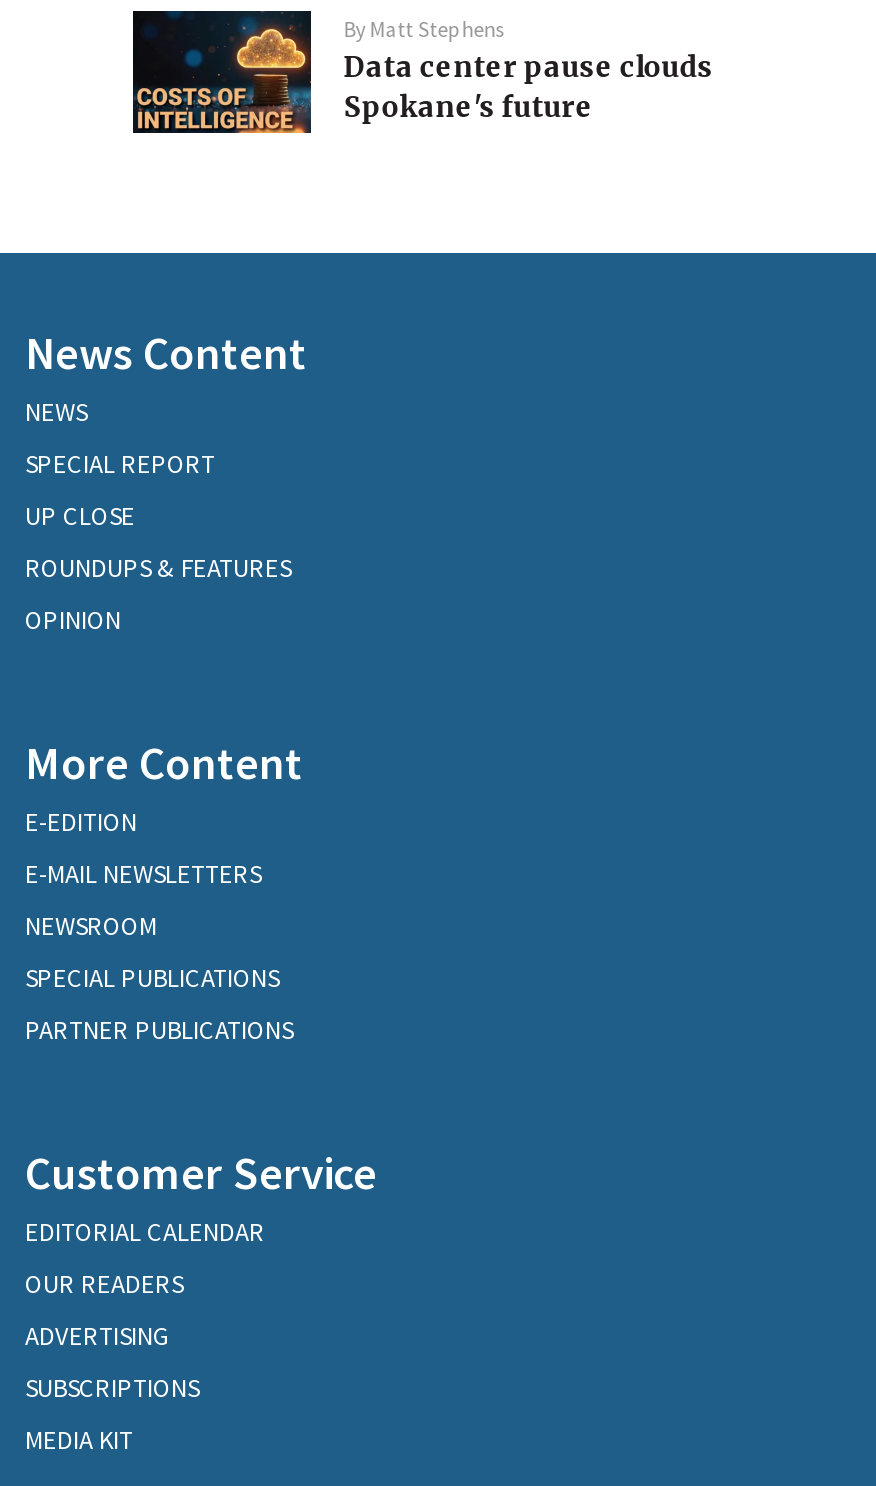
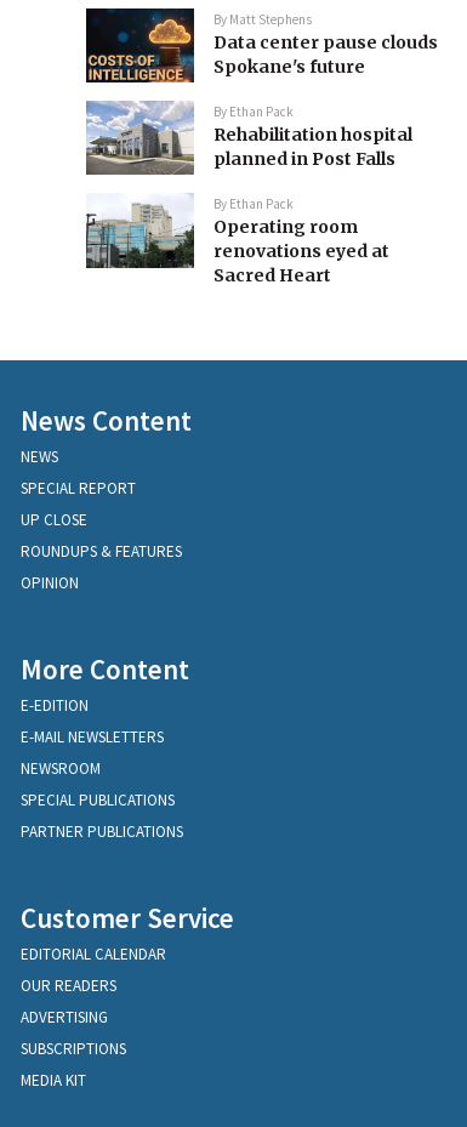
+ [image]
+ By Ethan Pack
+ Rehabilitation hospital
+ planned in Post Falls
+ By Ethan Pack
+ Operating room
+ renovations eyed at
+ Sacred Heart

+ [image]
